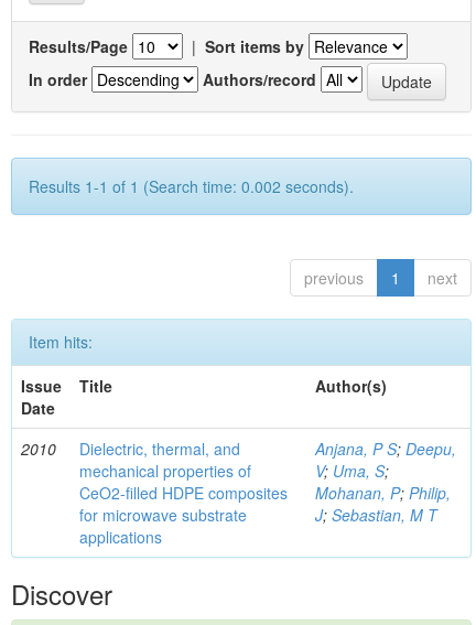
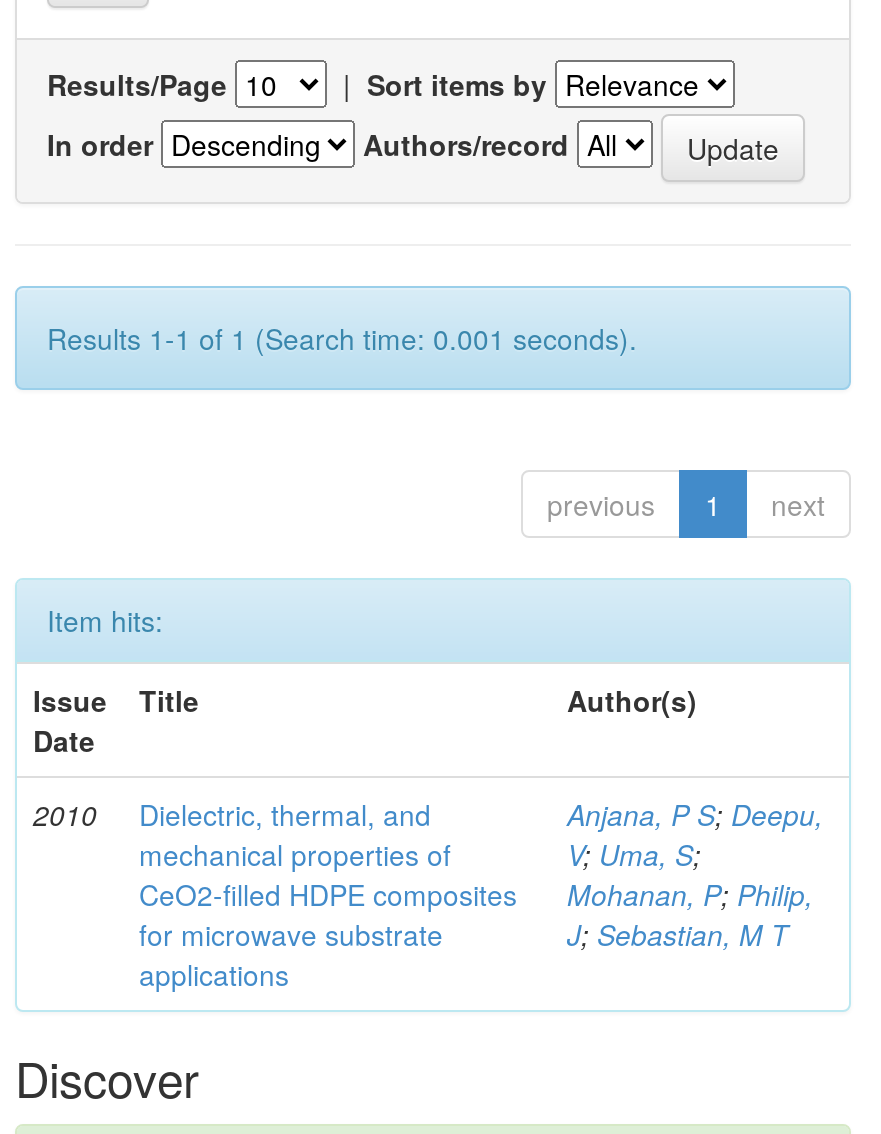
- Results 1-1 of 1 (Search time: 0.002 seconds).
+ Results 1-1 of 1 (Search time: 0.001 seconds).
